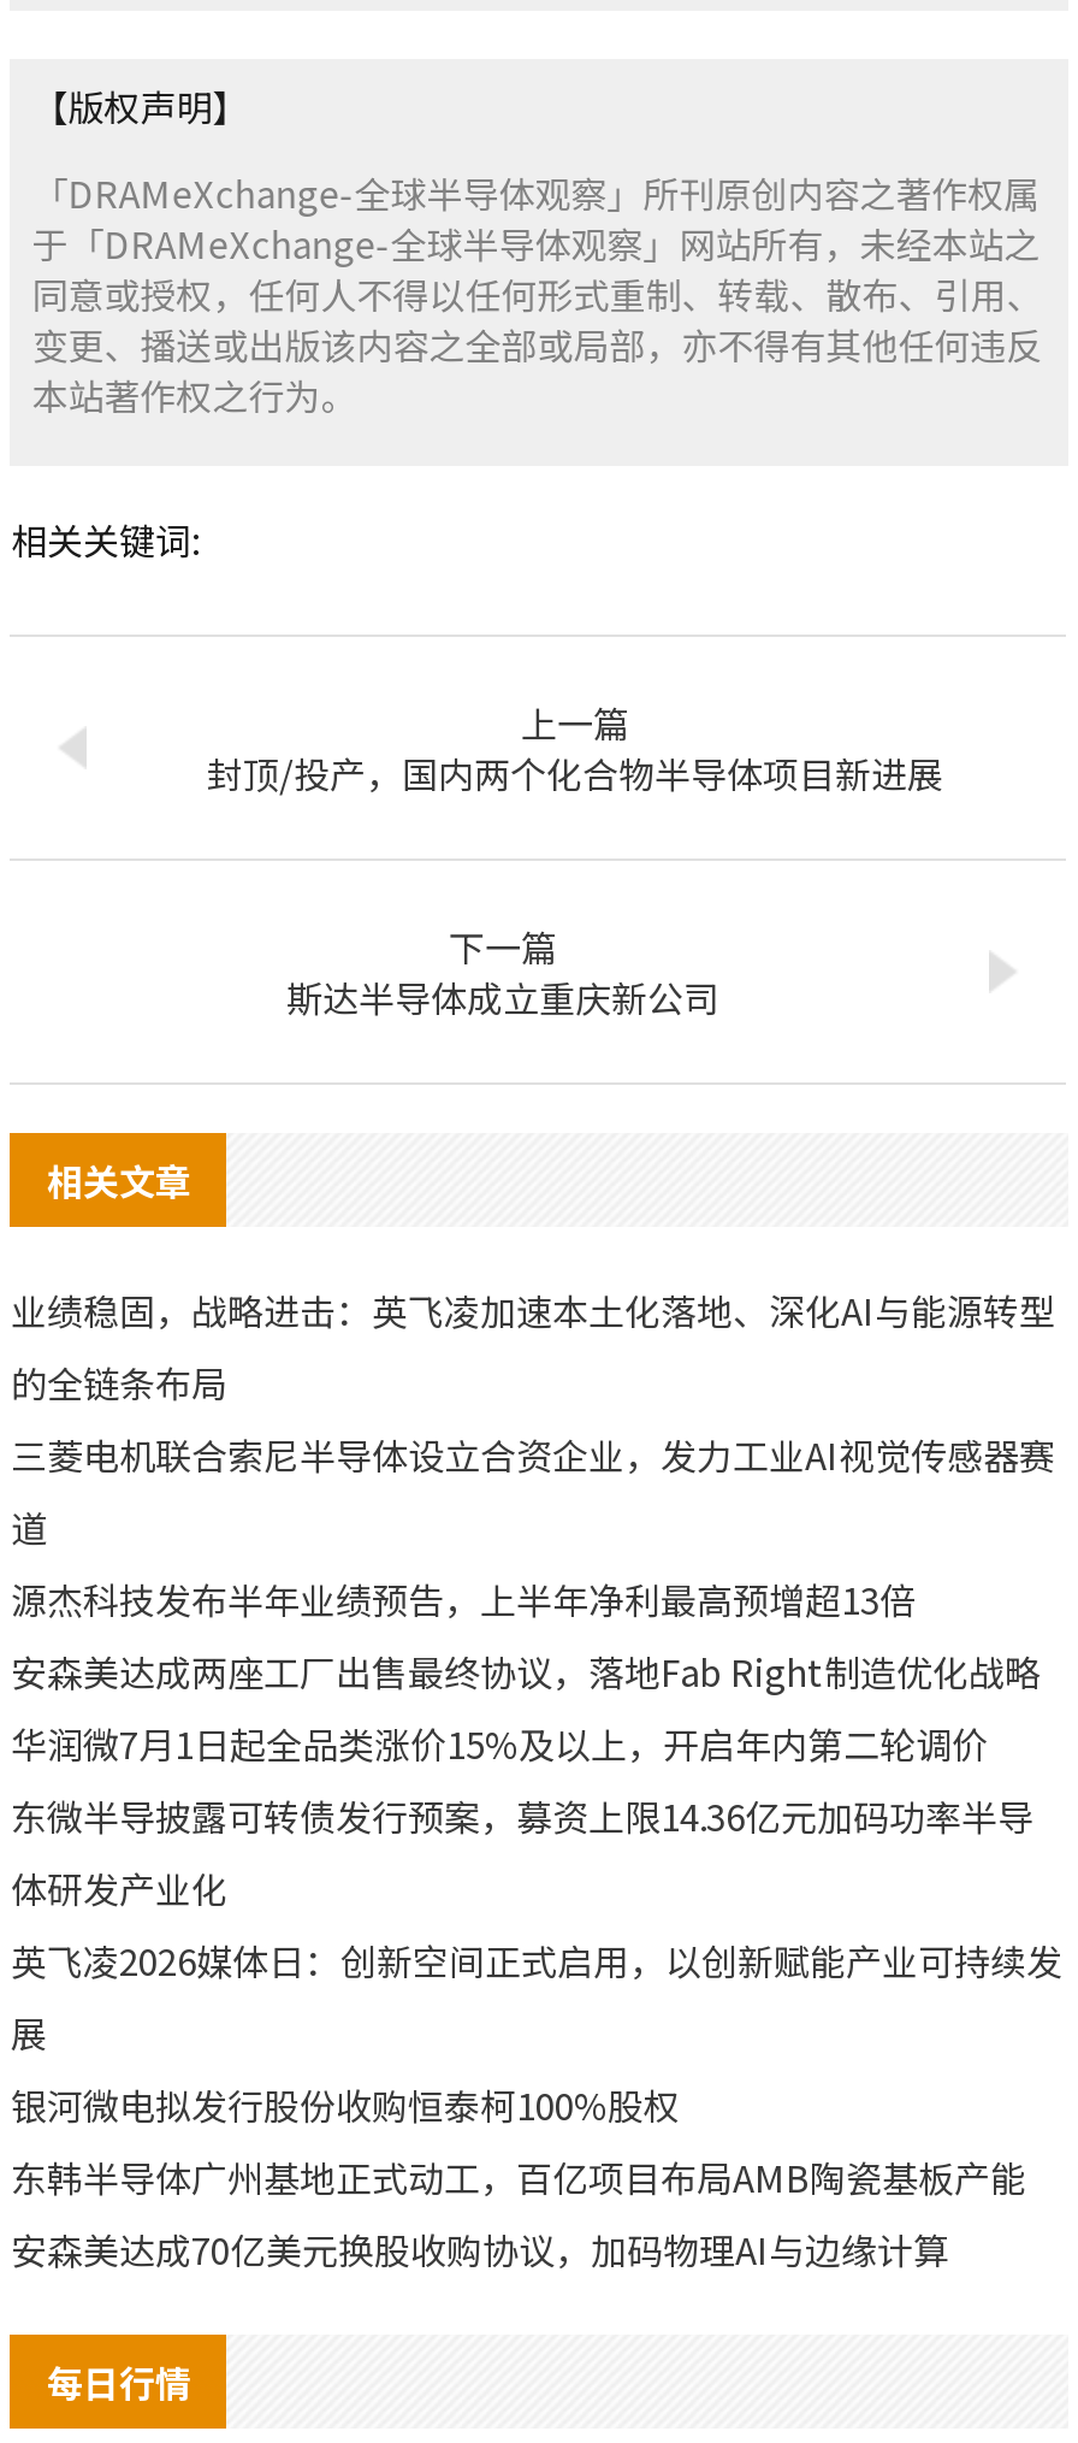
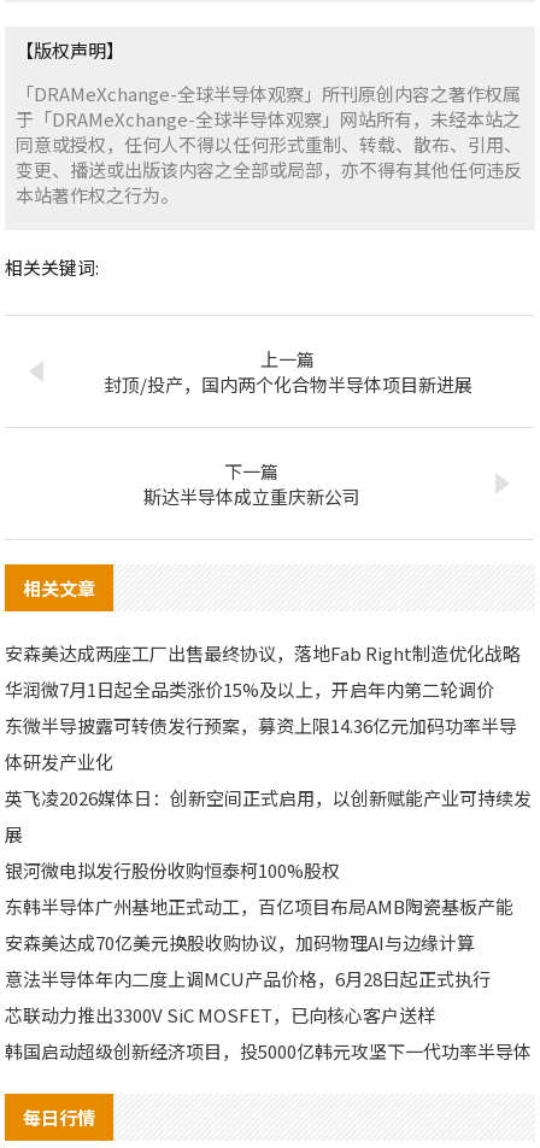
- 业绩稳固，战略进击：英飞凌加速本土化落地、深化AI与能源转型
- 的全链条布局
- 三菱电机联合索尼半导体设立合资企业，发力工业AI视觉传感器赛
- 道
- 源杰科技发布半年业绩预告，上半年净利最高预增超13倍

moved up: 安森美达成两座工厂出售最终协议，落地Fab Right制造优化战略 | 华润微7月1日起全品类涨价15%及以上，开启年内第二轮调价 | 东微半导披露可转债发行预案，募资上限14.36亿元加码功率半导 | ... | 东韩半导体广州基地正式动工，百亿项目布局AMB陶瓷基板产能 | 安森美达成70亿美元换股收购协议，加码物理AI与边缘计算

+ 意法半导体年内二度上调MCU产品价格，6月28日起正式执行
+ 芯联动力推出3300V SiC MOSFET，已向核心客户送样
+ 韩国启动超级创新经济项目，投5000亿韩元攻坚下一代功率半导体
